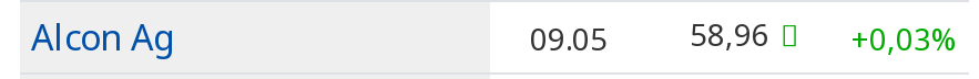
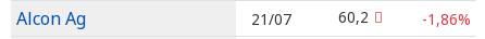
- 09.05
+ 21/07

- 58,96
+ 60,2

- +0,03%
+ -1,86%
